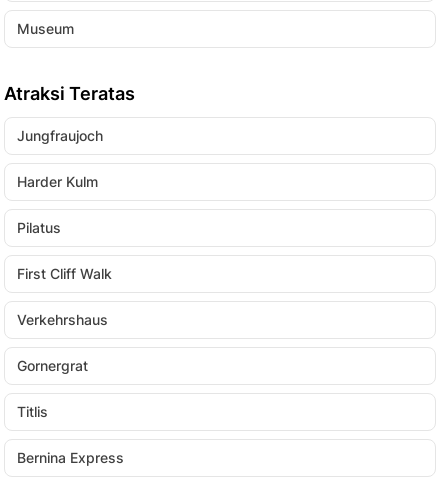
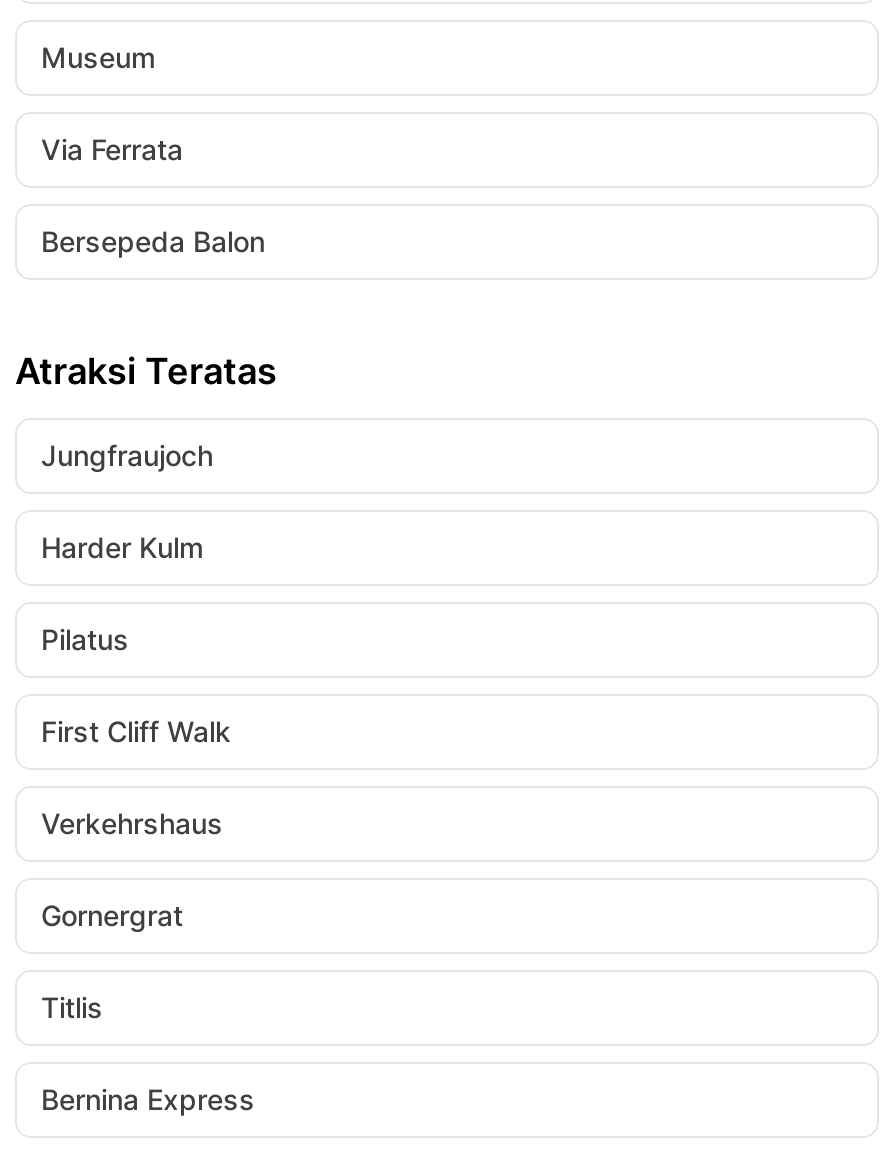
+ Via Ferrata
+ Bersepeda Balon
